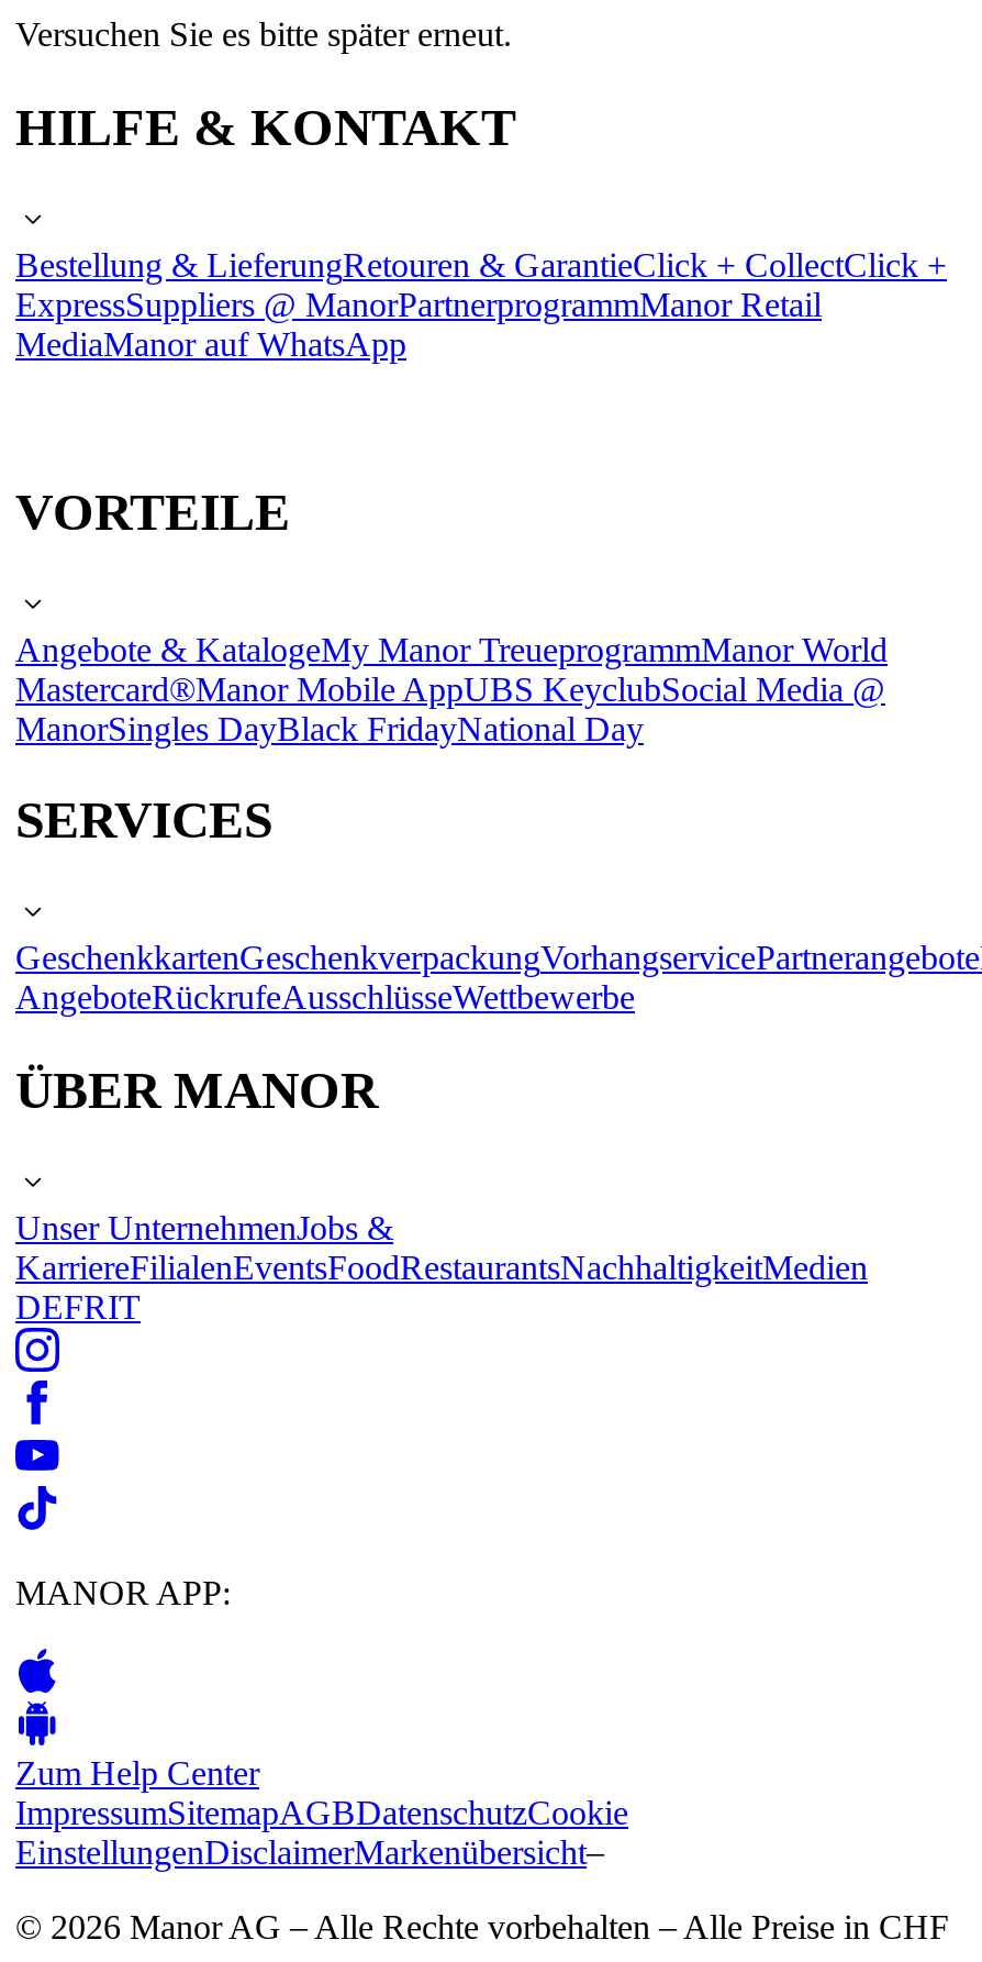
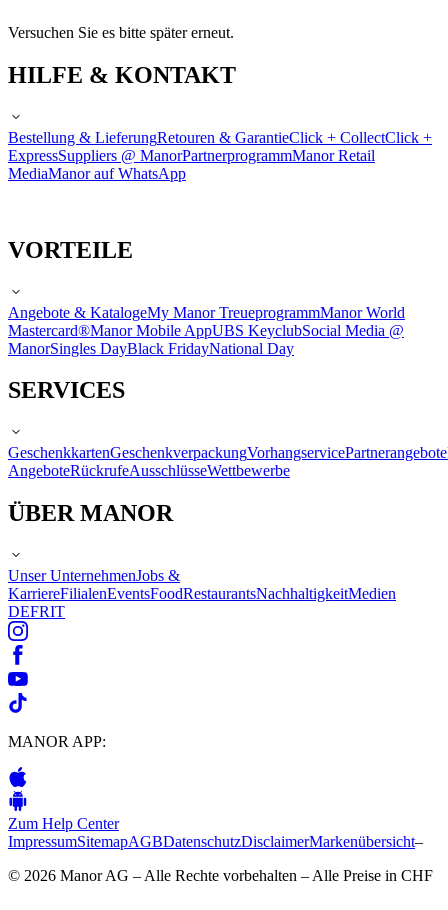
- ImpressumSitemapAGBDatenschutzCookie
- EinstellungenDisclaimerMarkenübersicht–
+ ImpressumSitemapAGBDatenschutzDisclaimerMarkenübersicht–
